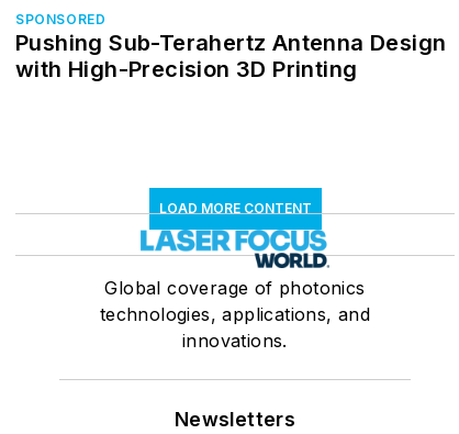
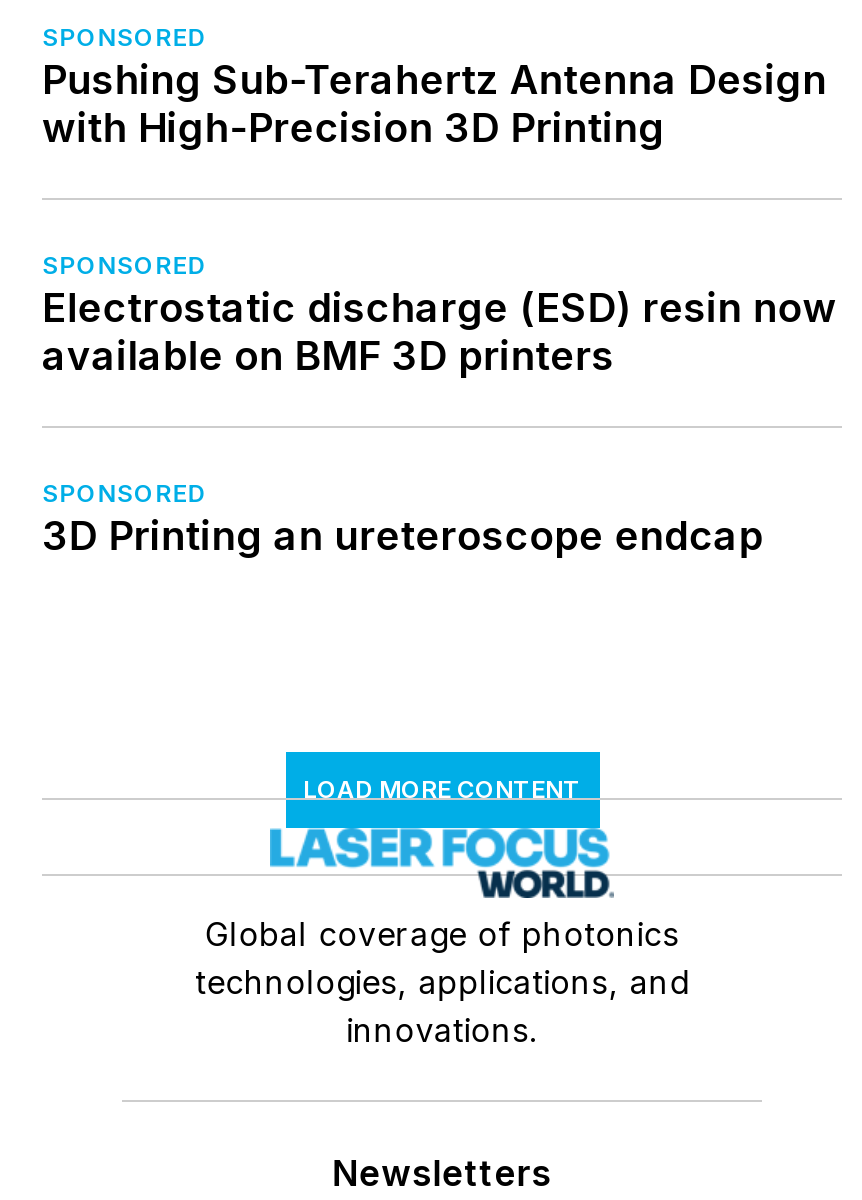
+ SPONSORED
+ Electrostatic discharge (ESD) resin now
+ available on BMF 3D printers
+ SPONSORED
+ 3D Printing an ureteroscope endcap
